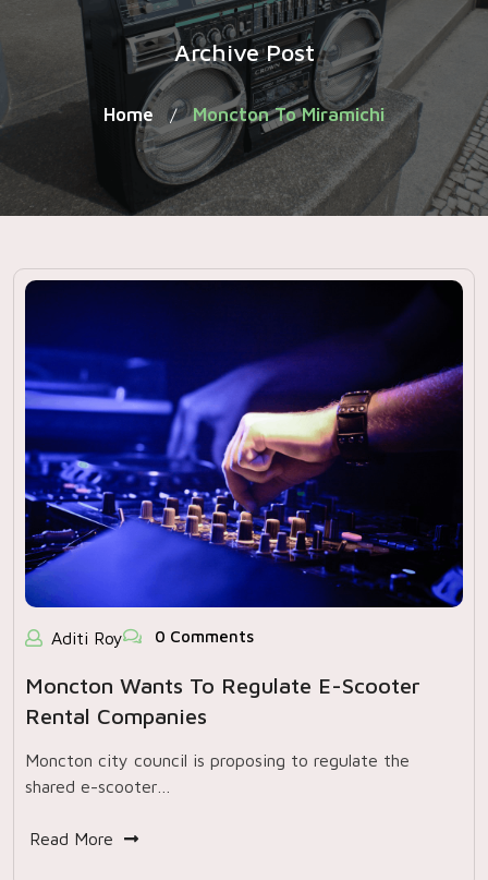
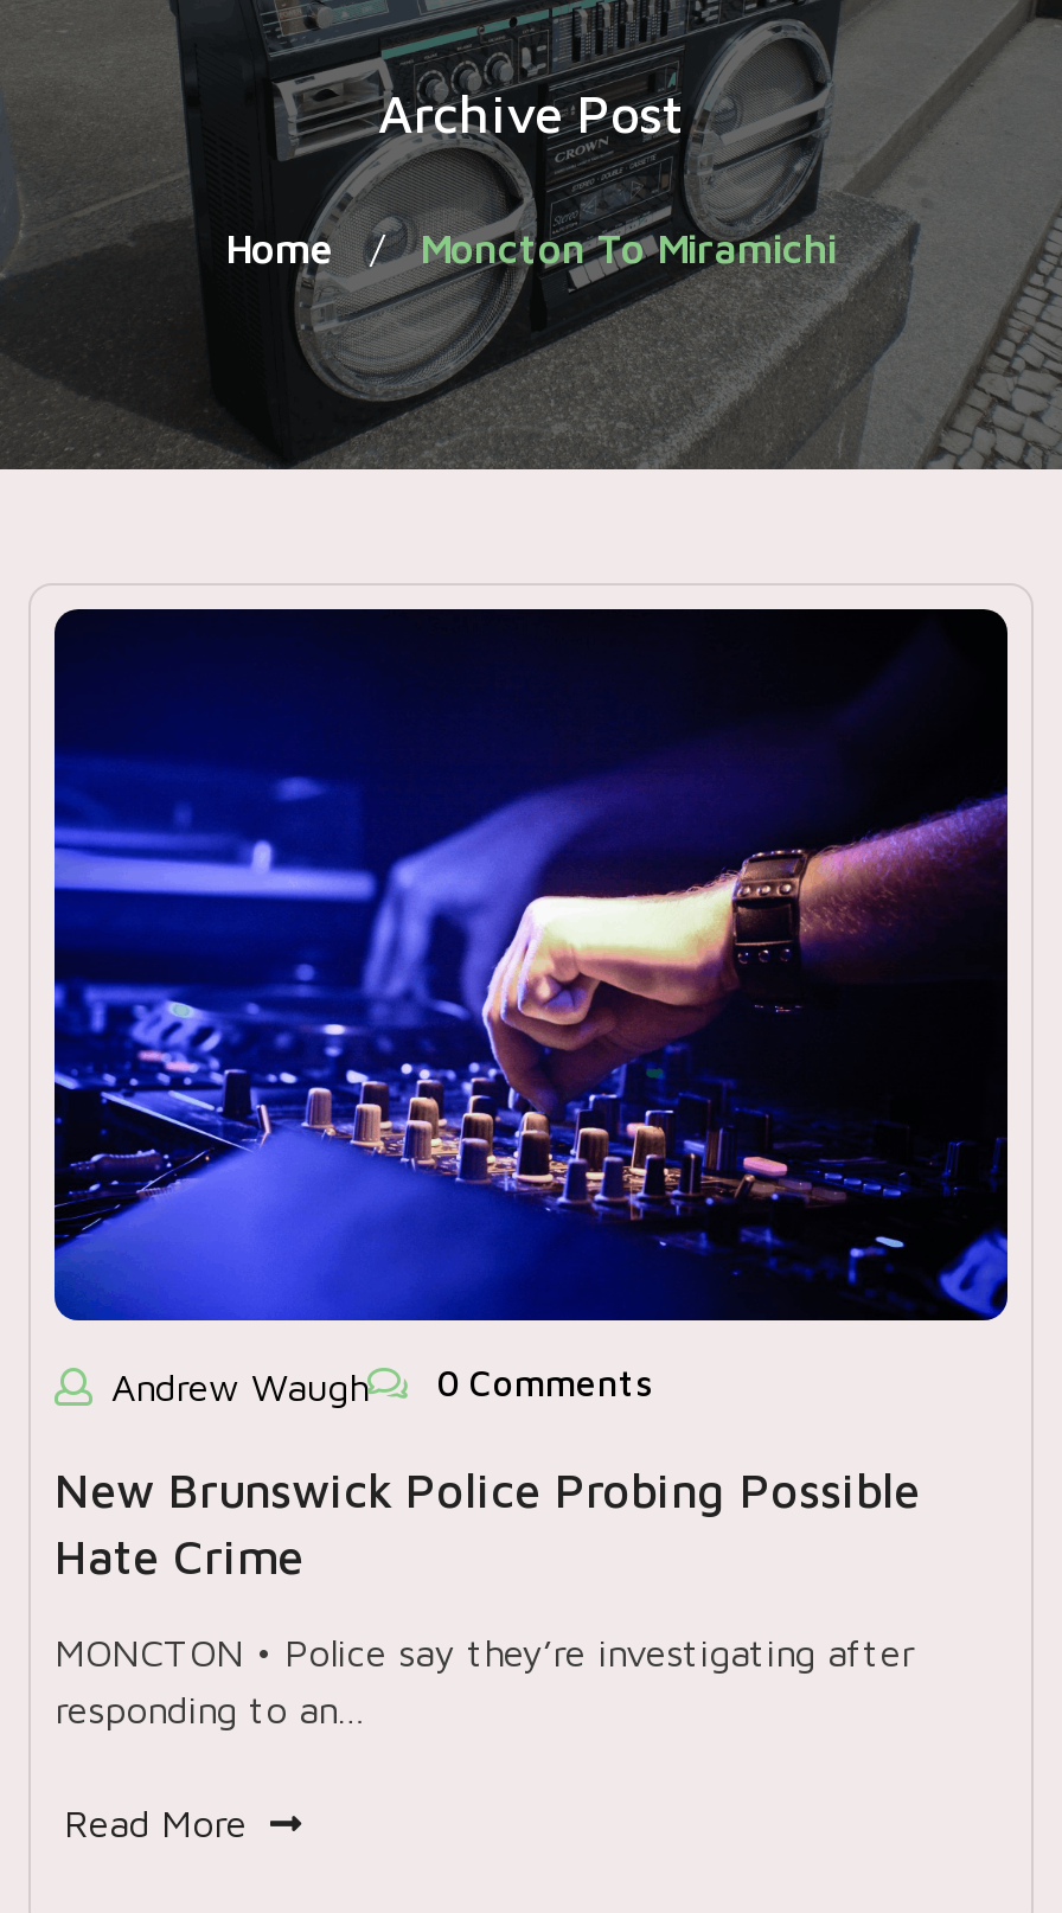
- Aditi Roy
+ Andrew Waugh

- Moncton Wants To Regulate E-Scooter
- Rental Companies
+ New Brunswick Police Probing Possible
+ Hate Crime

- Moncton city council is proposing to regulate the
- shared e-scooter…
+ MONCTON • Police say they’re investigating after
+ responding to an…
